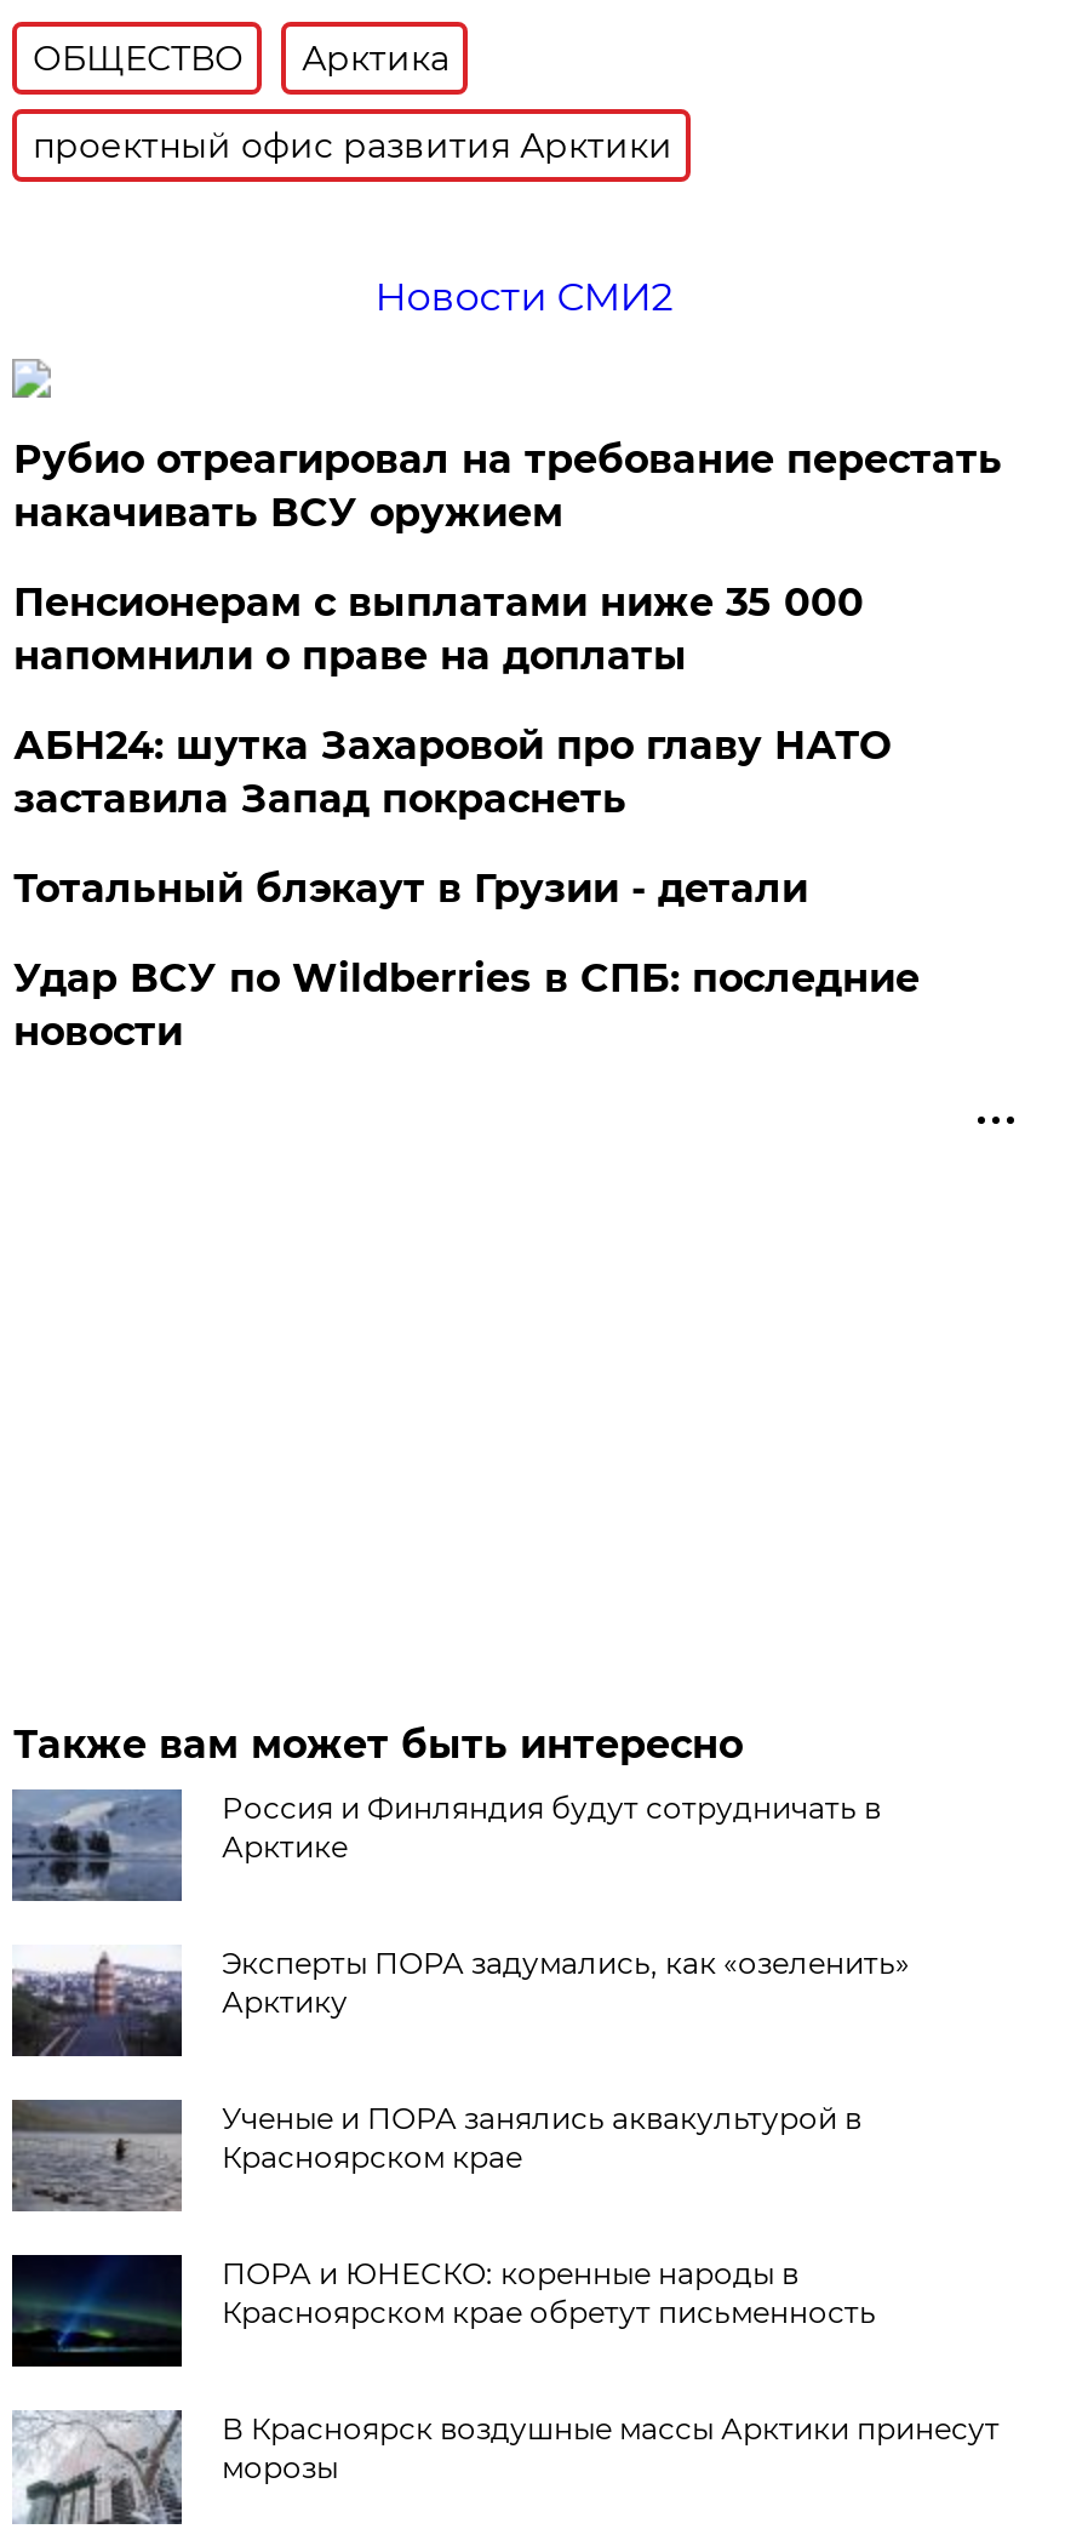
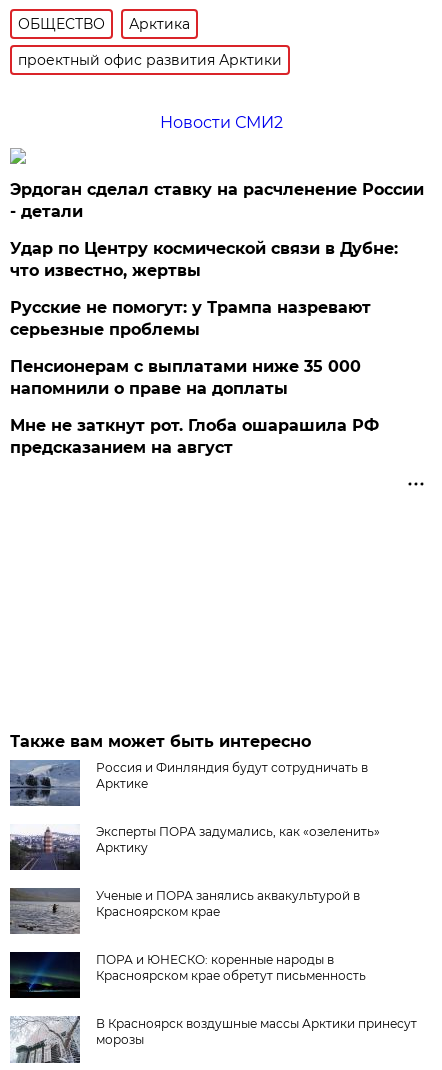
- Рубио отреагировал на требование перестать
- накачивать ВСУ оружием
+ Эрдоган сделал ставку на расчленение России
+ - детали
+ Удар по Центру космической связи в Дубне:
+ что известно, жертвы
+ Русские не помогут: у Трампа назревают
+ серьезные проблемы

moved down: Пенсионерам с выплатами ниже 35 000 | напомнили о праве на доплаты

- АБН24: шутка Захаровой про главу НАТО
- заставила Запад покраснеть
- Тотальный блэкаут в Грузии - детали
- Удар ВСУ по Wildberries в СПБ: последние
- новости
+ Мне не заткнут рот. Глоба ошарашила РФ
+ предсказанием на август
